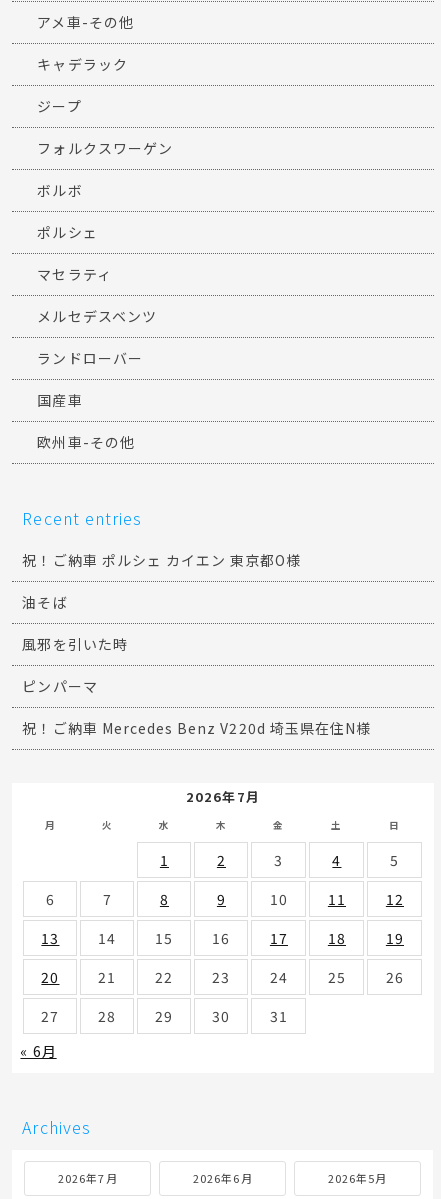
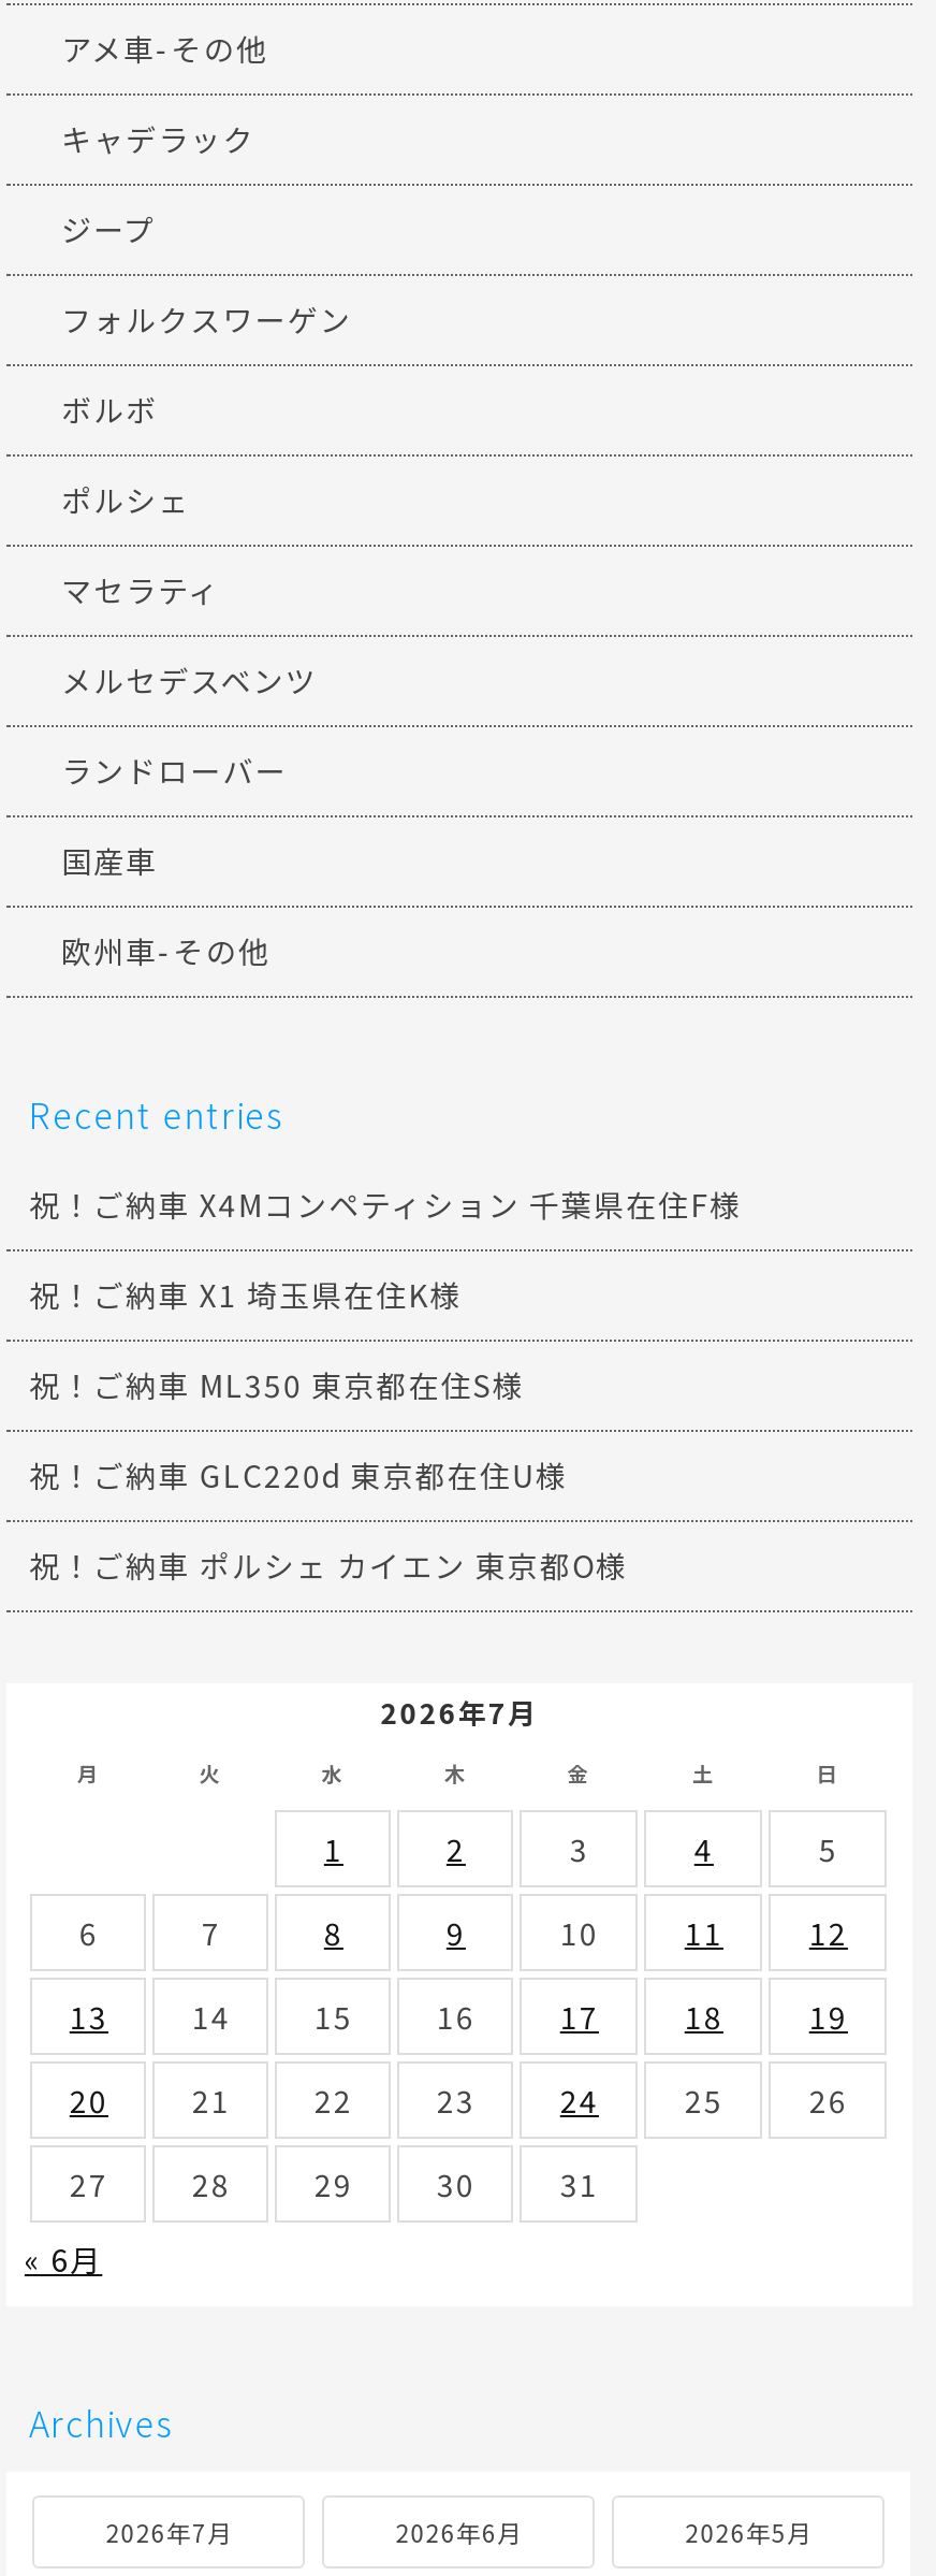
+ 祝！ご納車 X4Mコンペティション 千葉県在住F様
+ 祝！ご納車 X1 埼玉県在住K様
+ 祝！ご納車 ML350 東京都在住S様
+ 祝！ご納車 GLC220d 東京都在住U様

moved down: 祝！ご納車 ポルシェ カイエン 東京都O様

- 油そば
- 風邪を引いた時
- ピンパーマ
- 祝！ご納車 Mercedes Benz V220d 埼玉県在住N様
